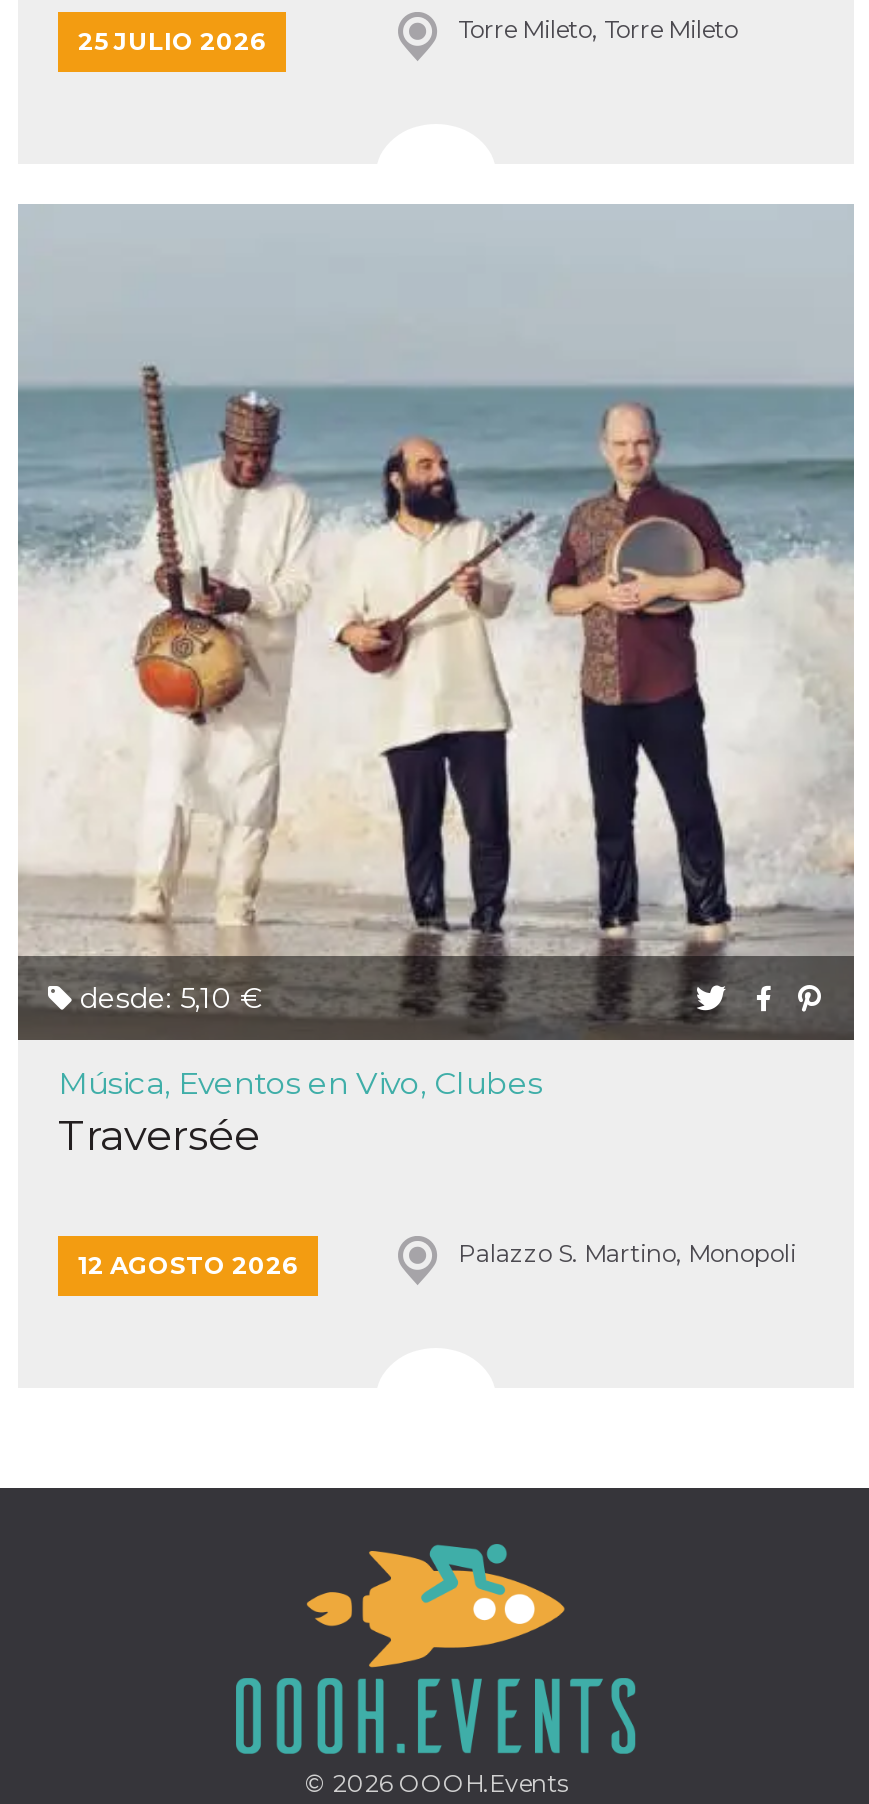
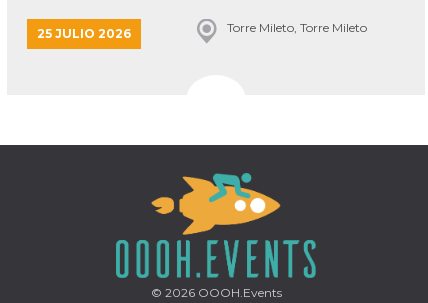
- [image]
- desde: 5,10 €
- Música, Eventos en Vivo, Clubes
- Traversée
- 12 AGOSTO 2026
- Palazzo S. Martino, Monopoli
